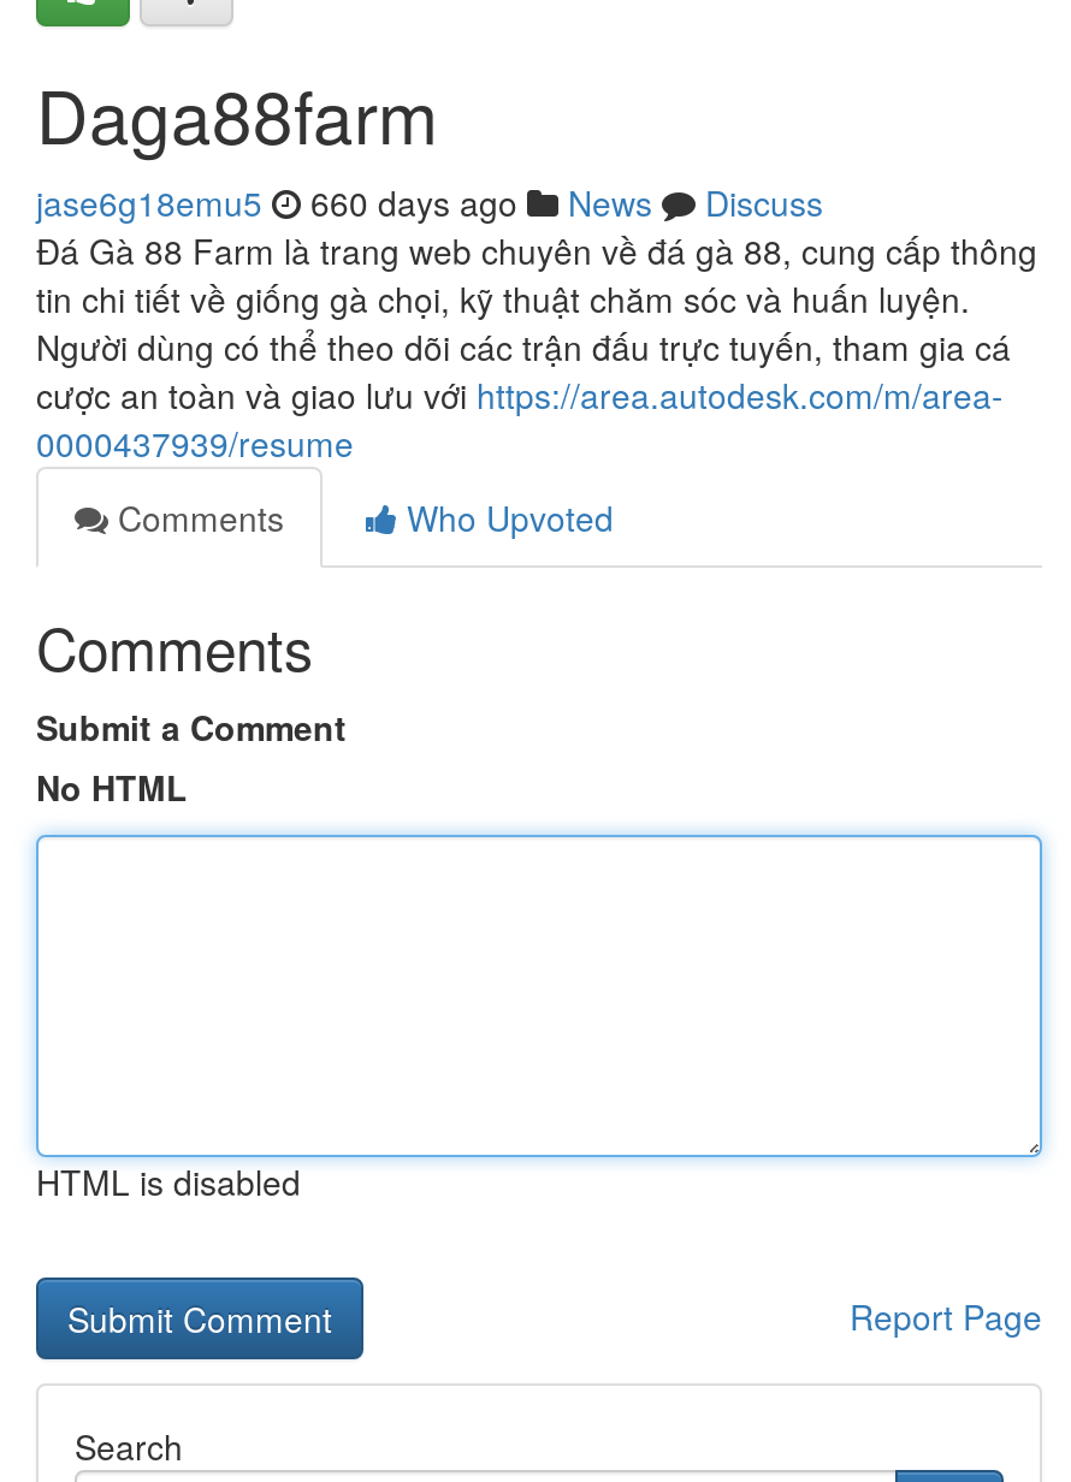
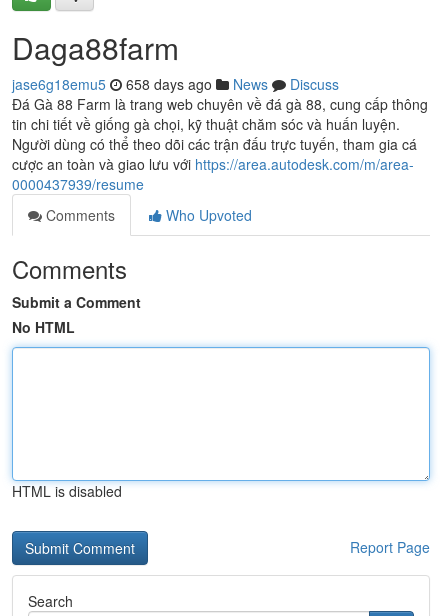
- jase6g18emu5 660 days ago News Discuss
+ jase6g18emu5 658 days ago News Discuss
